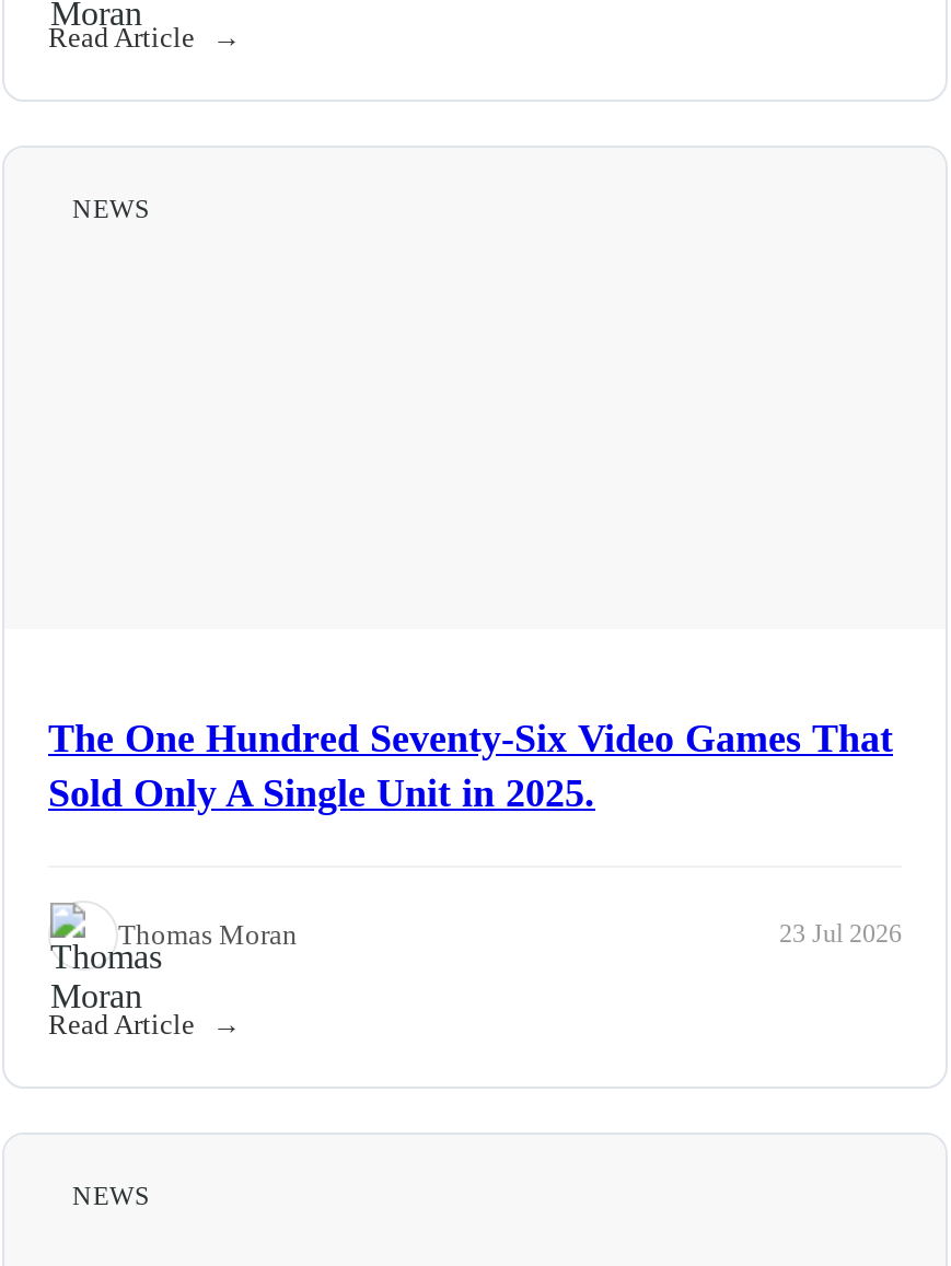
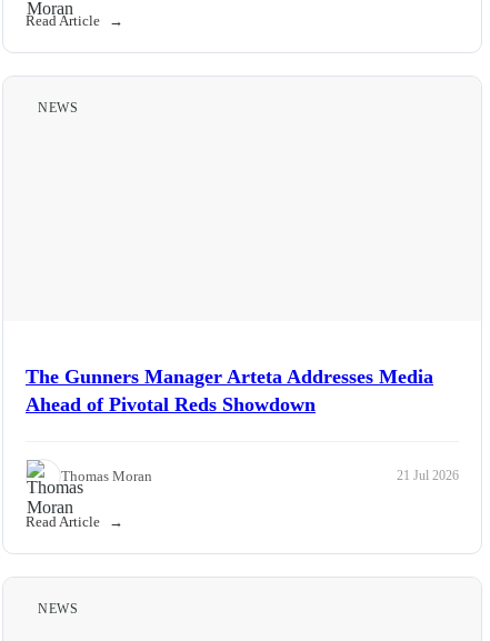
- The One Hundred Seventy-Six Video Games That
- Sold Only A Single Unit in 2025.
+ The Gunners Manager Arteta Addresses Media
+ Ahead of Pivotal Reds Showdown

- 23 Jul 2026
+ 21 Jul 2026
